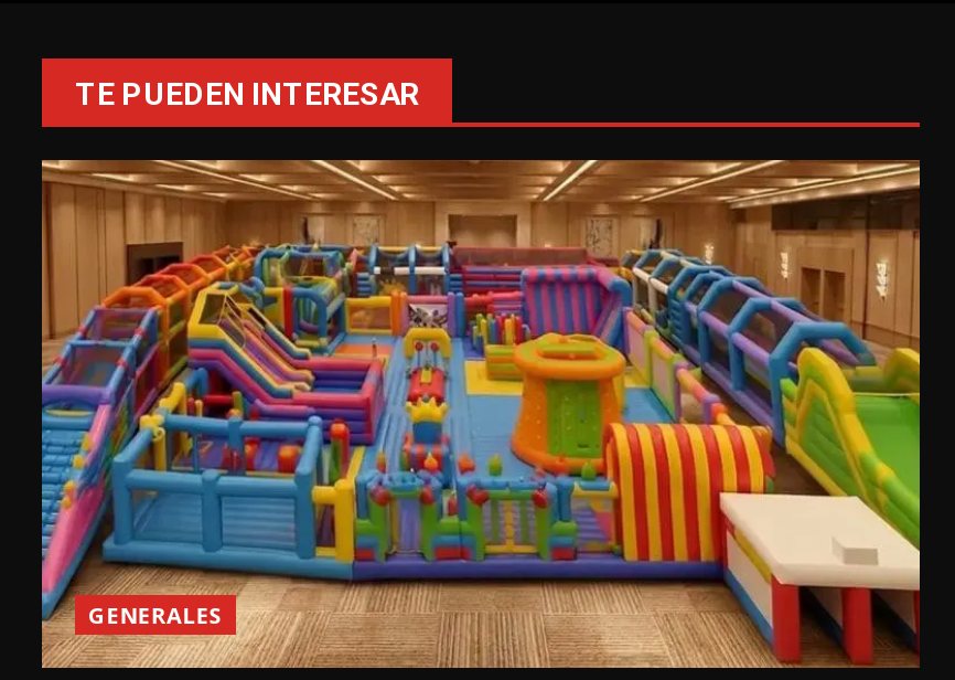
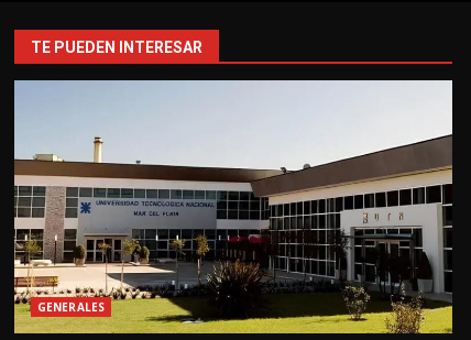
- [image]
+ [image]
